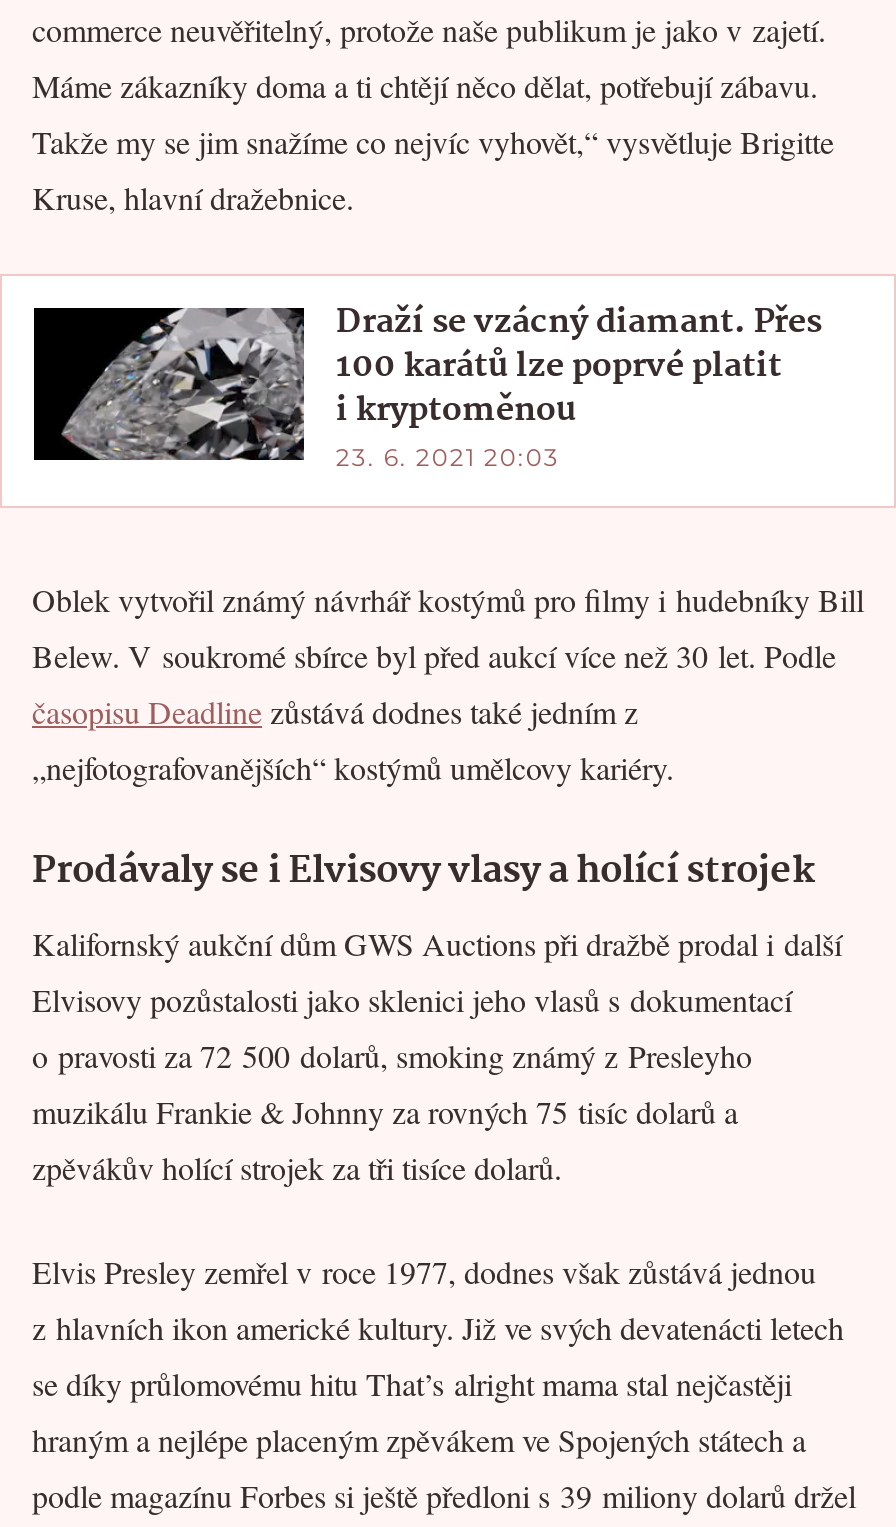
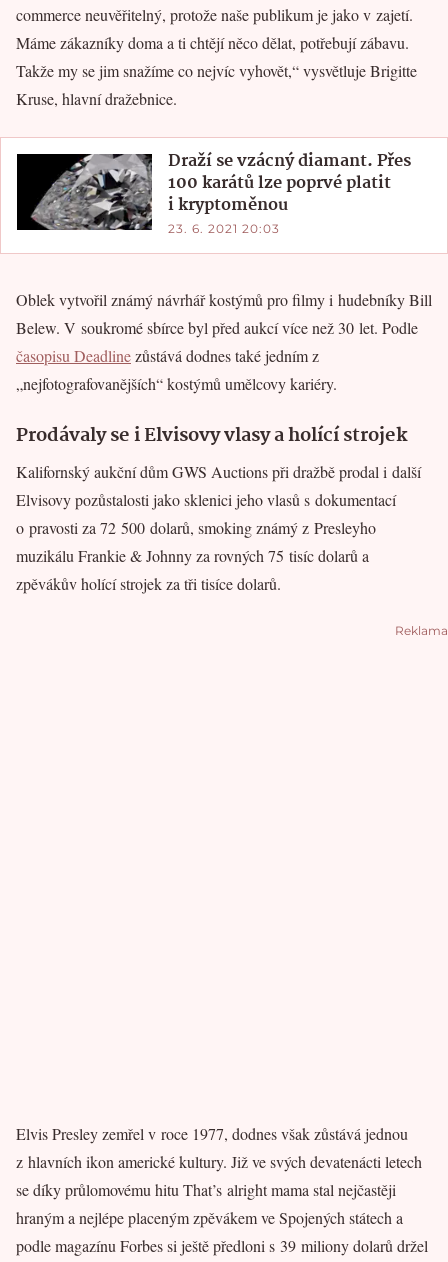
+ Reklama
